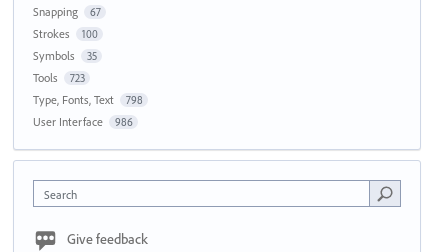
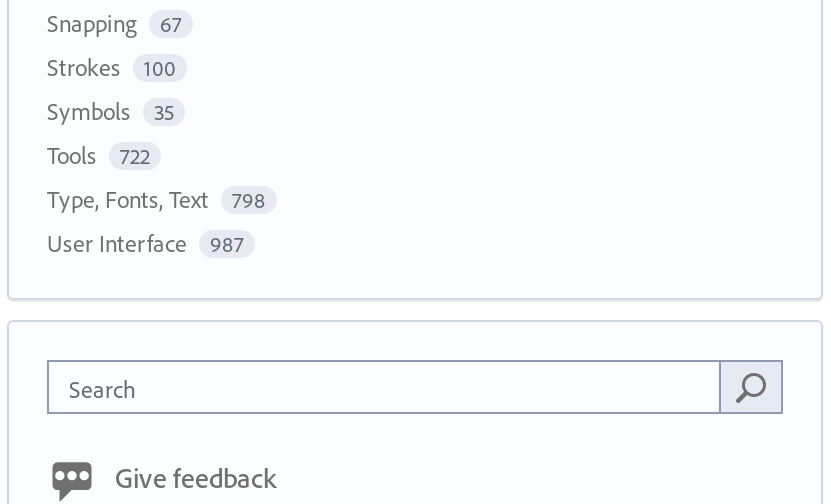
- Tools 723
+ Tools 722

- User Interface 986
+ User Interface 987
